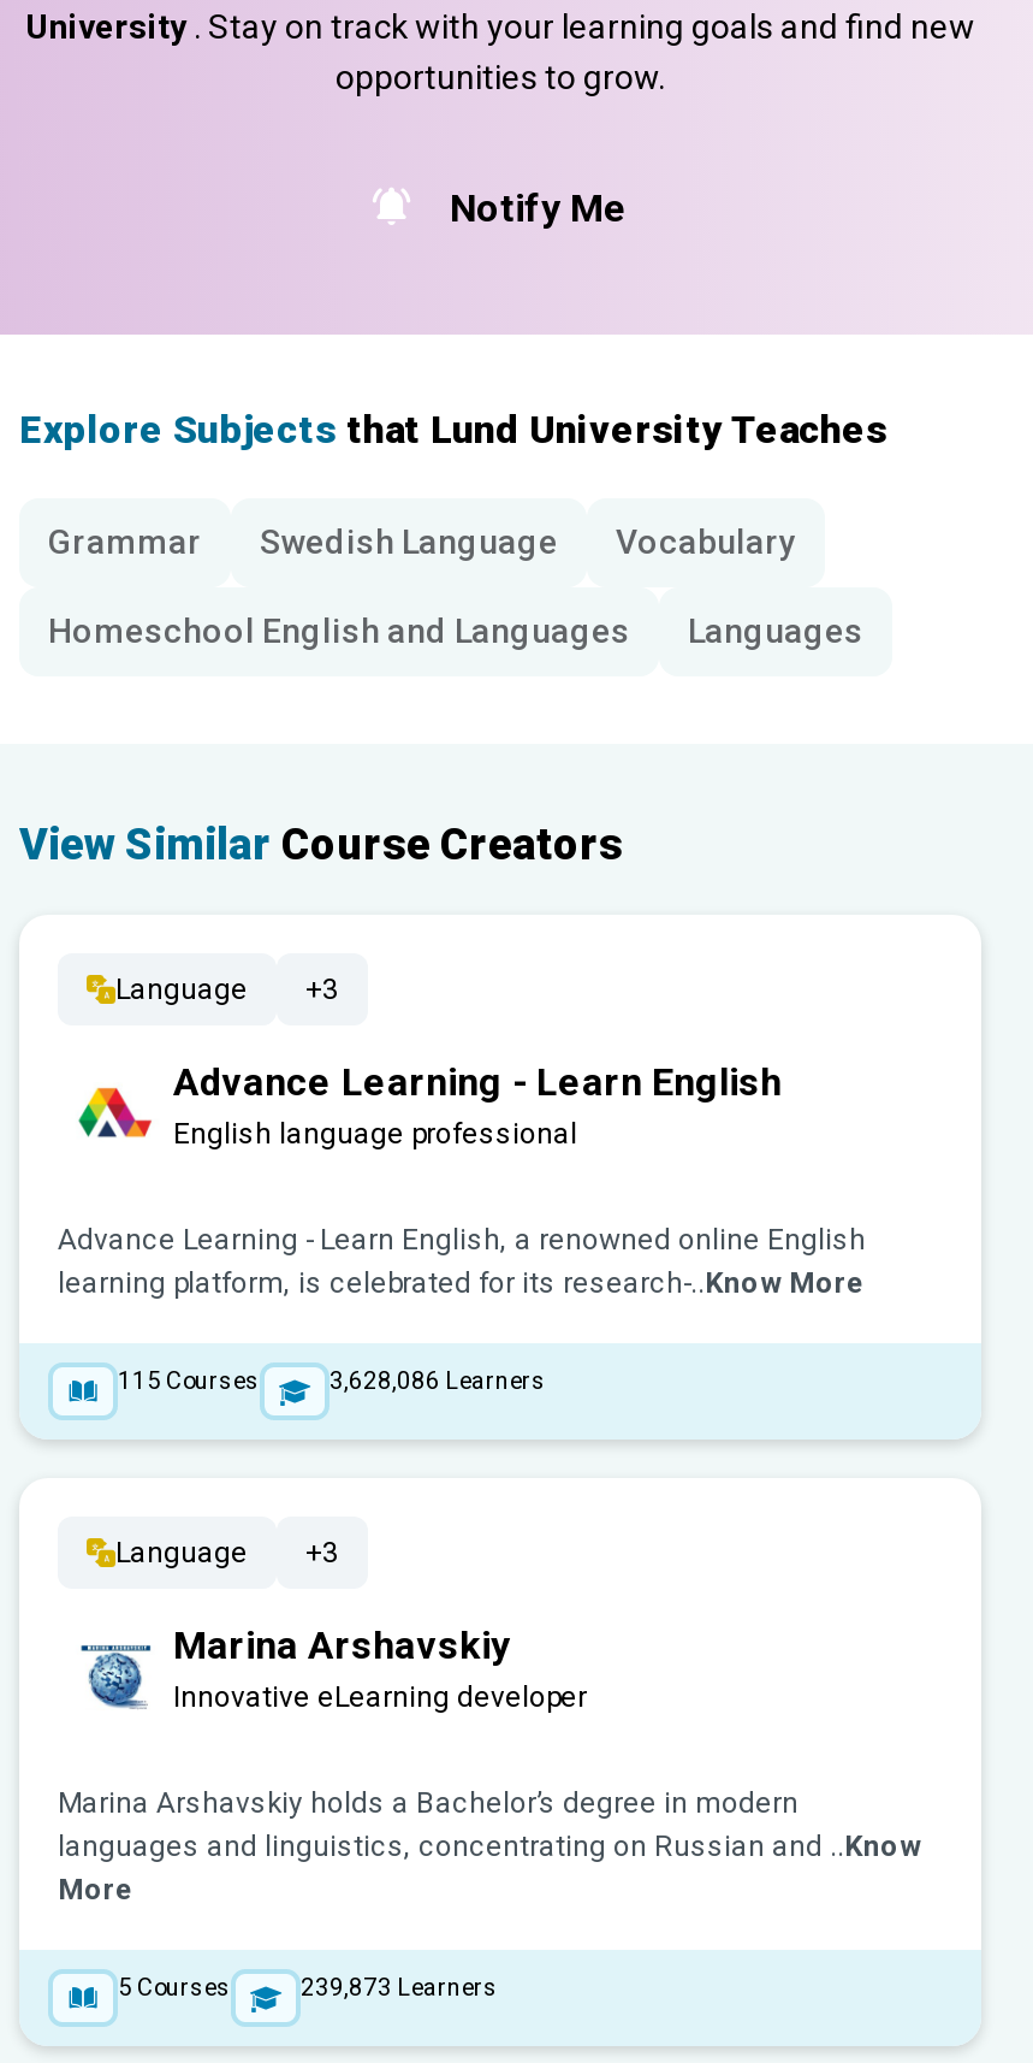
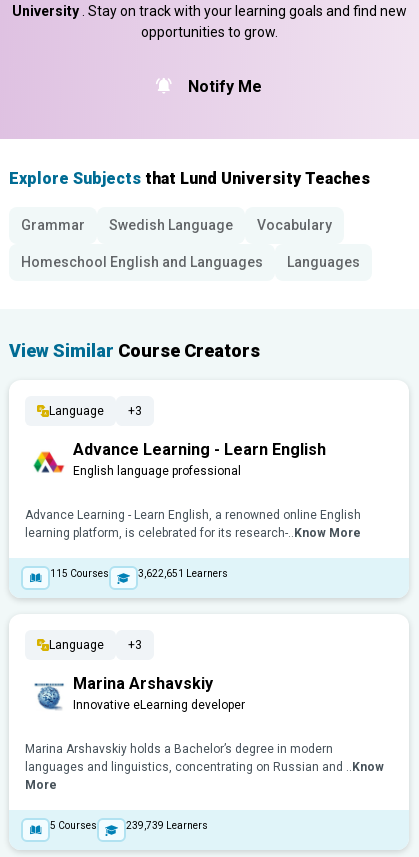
- 3,628,086 Learners
+ 3,622,651 Learners

- 239,873 Learners
+ 239,739 Learners
